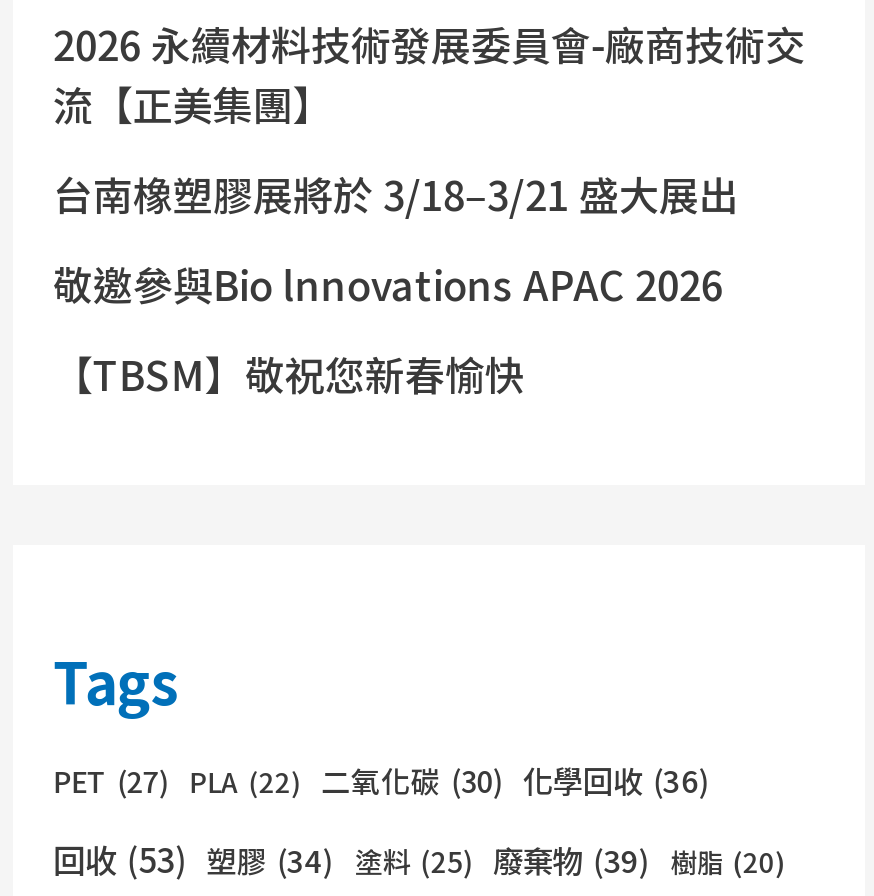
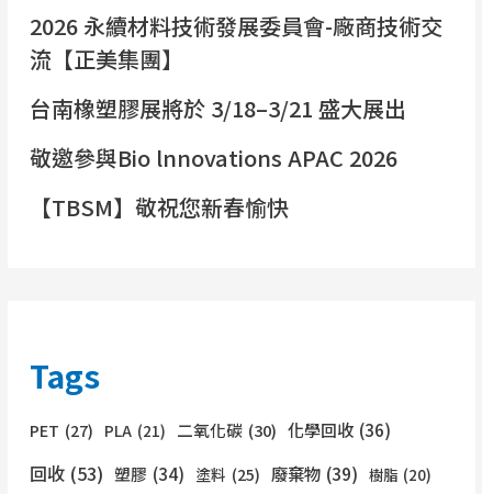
- PET (27) PLA (22) 二氧化碳 (30) 化學回收 (36)
+ PET (27) PLA (21) 二氧化碳 (30) 化學回收 (36)
